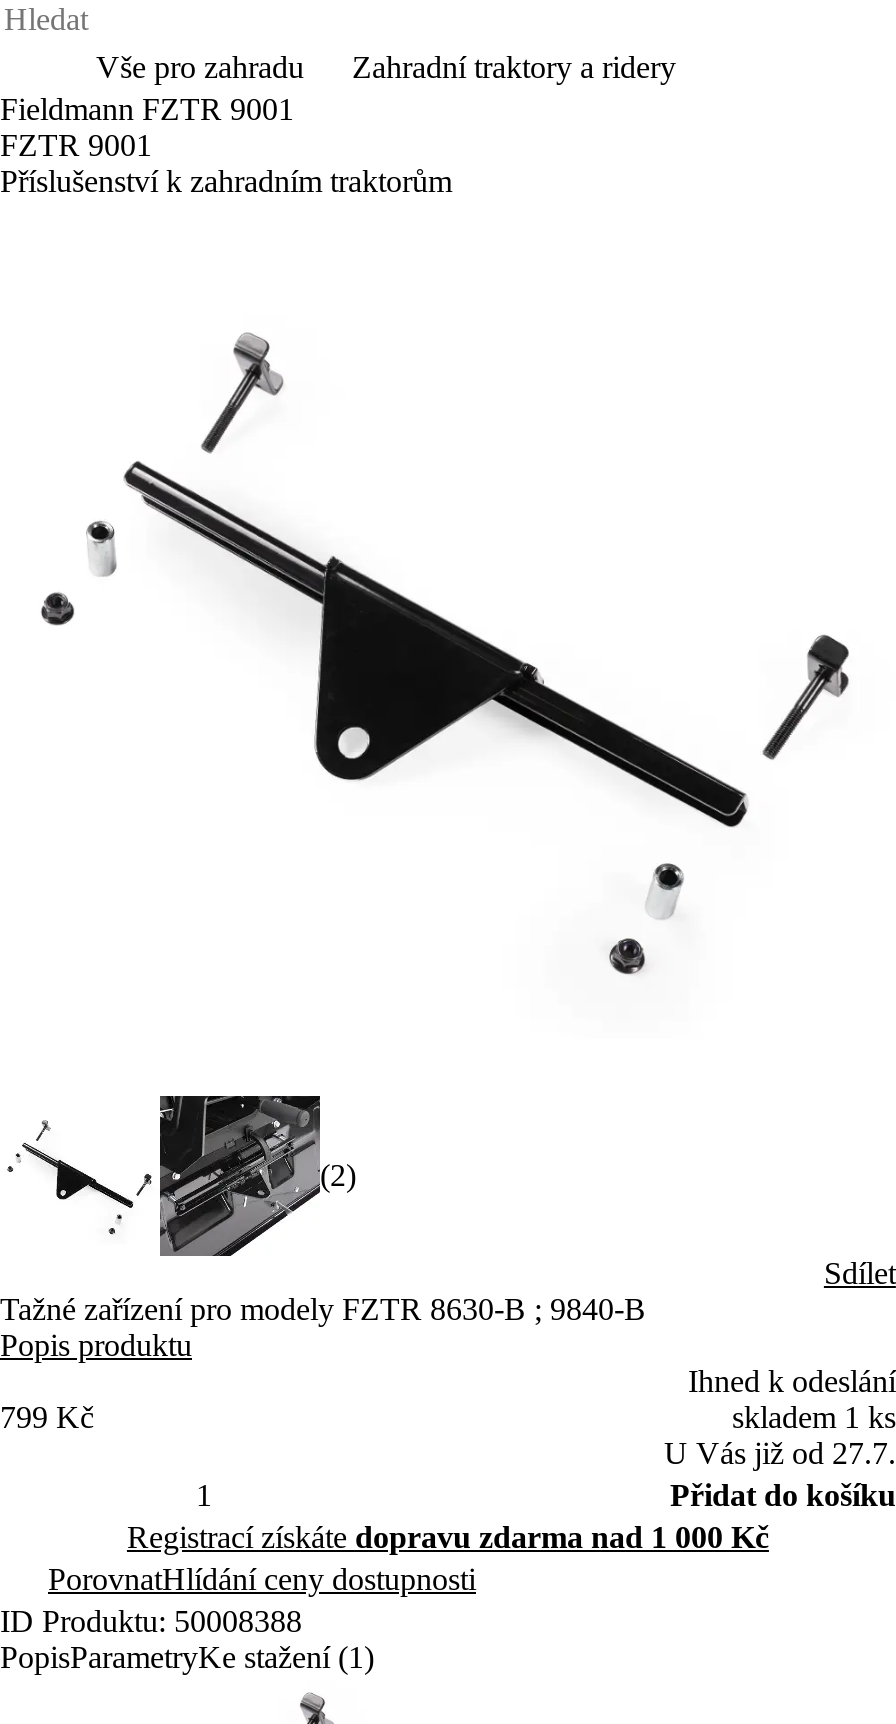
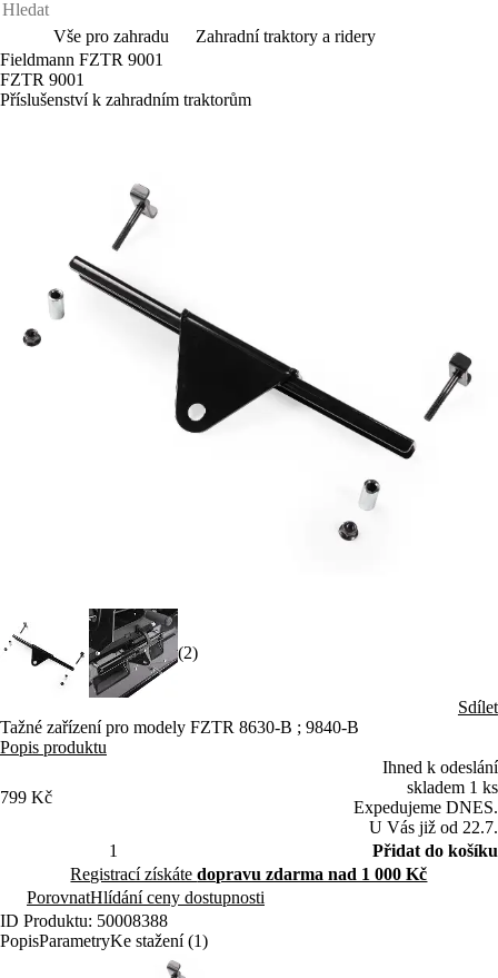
- U Vás již od 27.7.
+ Expedujeme DNES.
+ U Vás již od 22.7.
